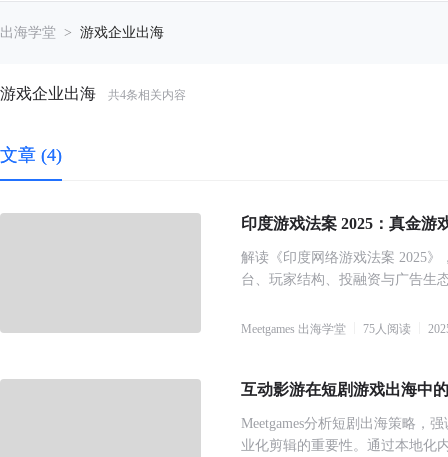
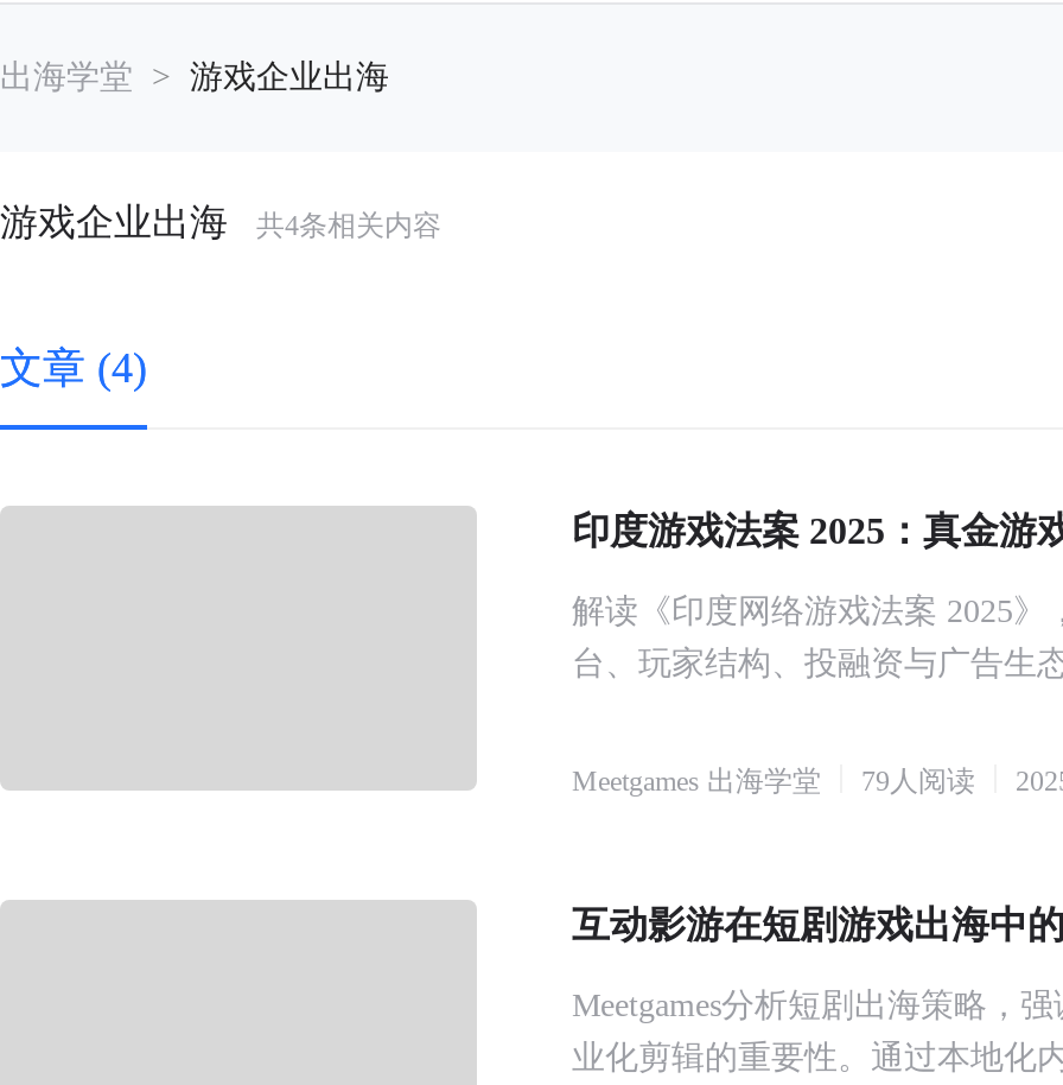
- 75人阅读
+ 79人阅读
